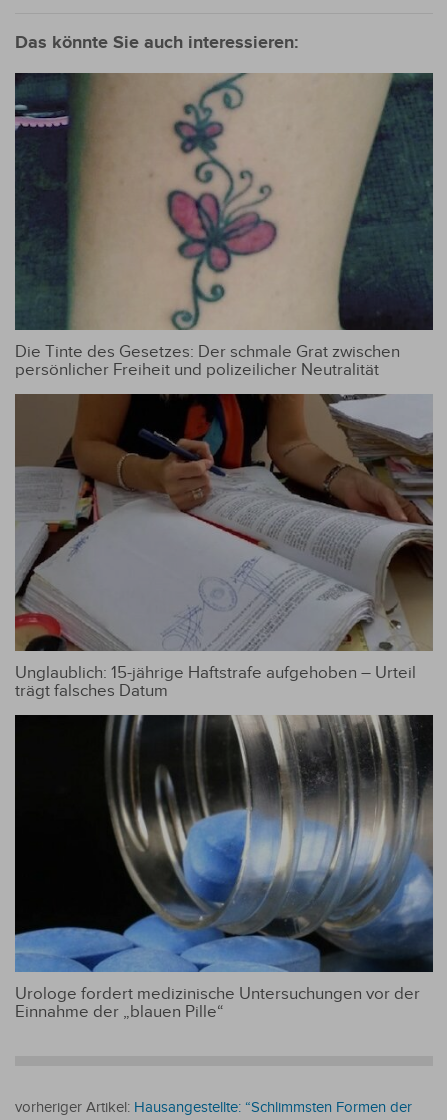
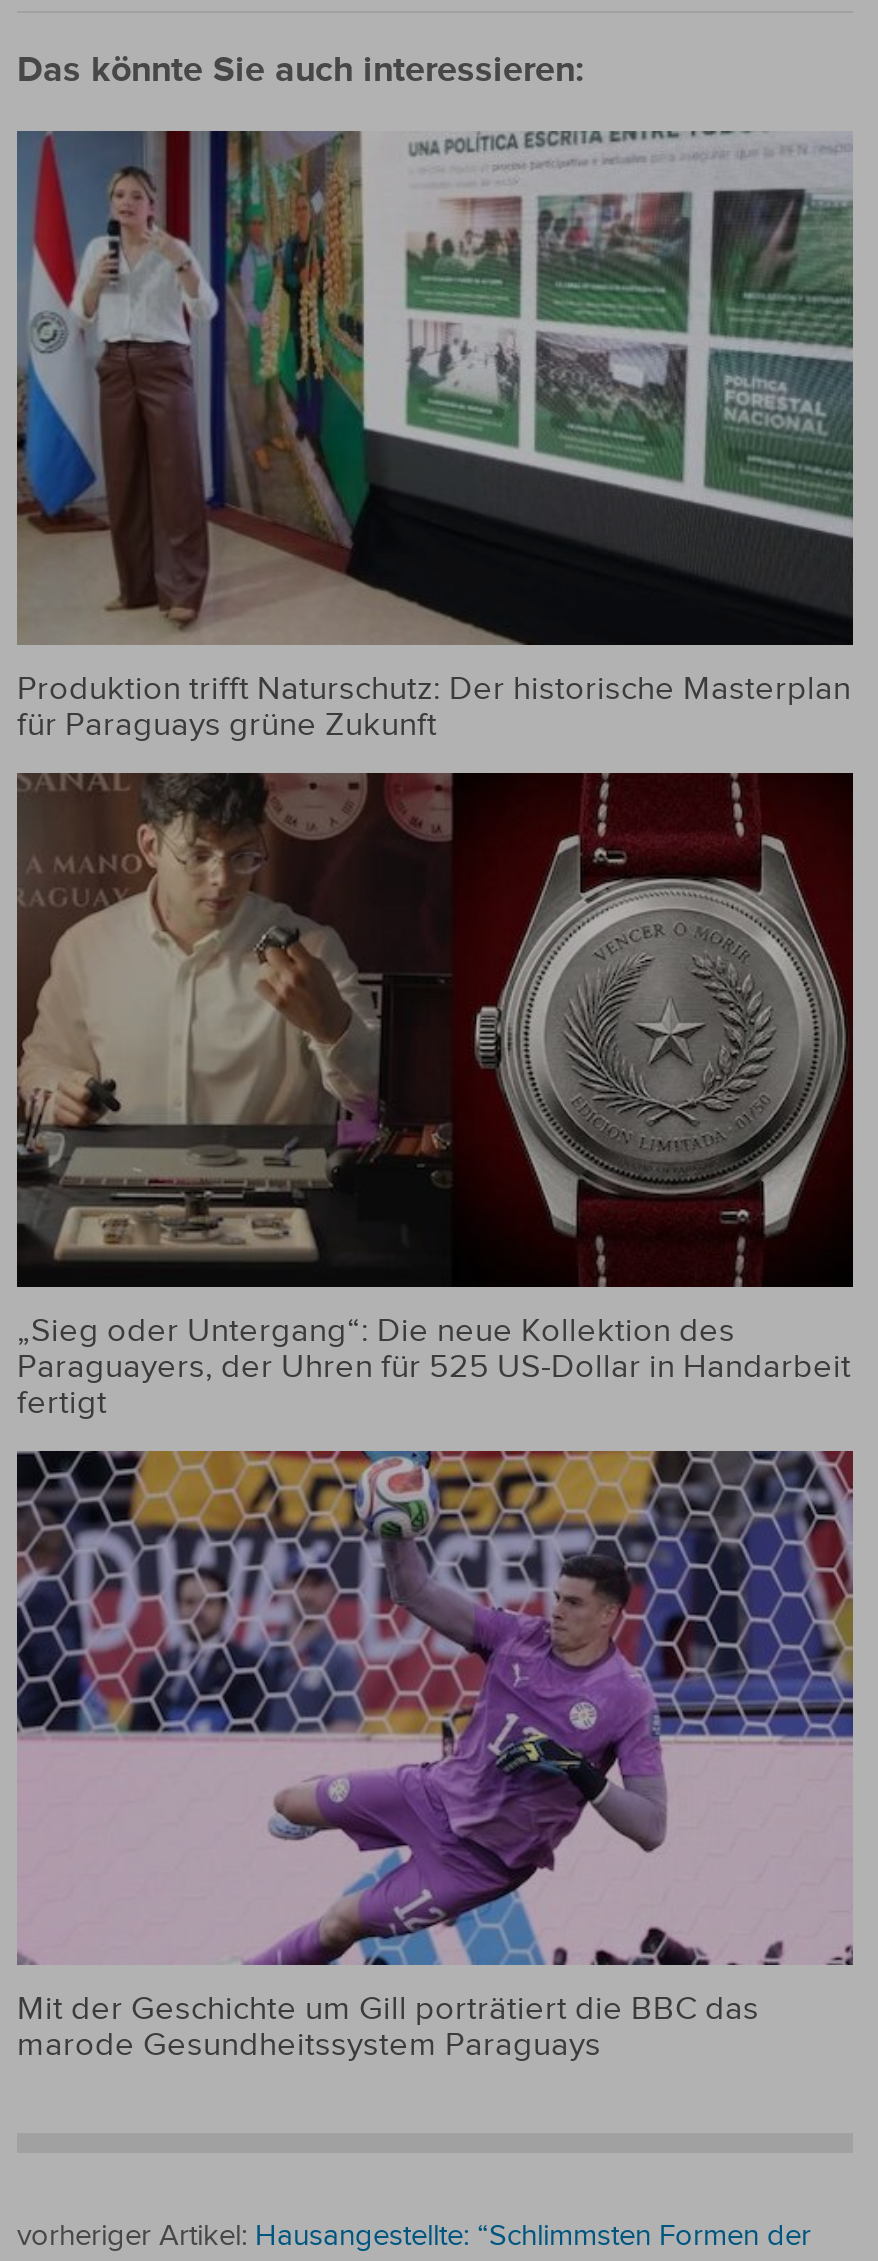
- [image]
- Die Tinte des Gesetzes: Der schmale Grat zwischen
- persönlicher Freiheit und polizeilicher Neutralität
+ [image]
+ Produktion trifft Naturschutz: Der historische Masterplan
+ für Paraguays grüne Zukunft

- [image]
- Unglaublich: 15-jährige Haftstrafe aufgehoben – Urteil
- trägt falsches Datum
+ [image]
+ „Sieg oder Untergang“: Die neue Kollektion des
+ Paraguayers, der Uhren für 525 US-Dollar in Handarbeit
+ fertigt

- [image]
- Urologe fordert medizinische Untersuchungen vor der
- Einnahme der „blauen Pille“
+ [image]
+ Mit der Geschichte um Gill porträtiert die BBC das
+ marode Gesundheitssystem Paraguays
